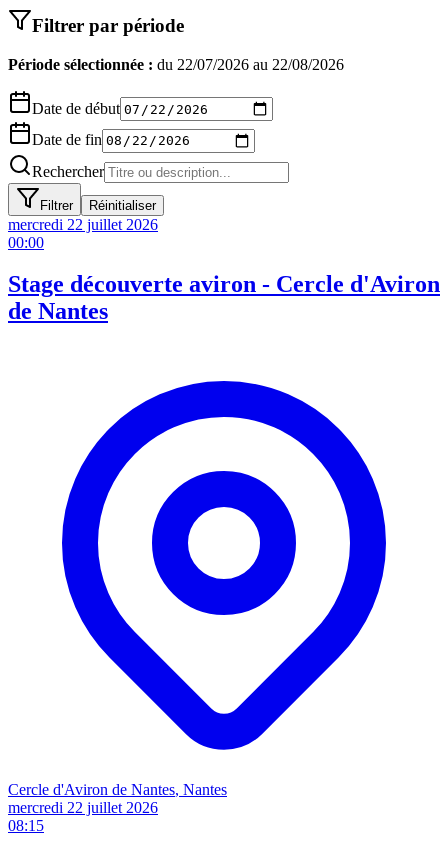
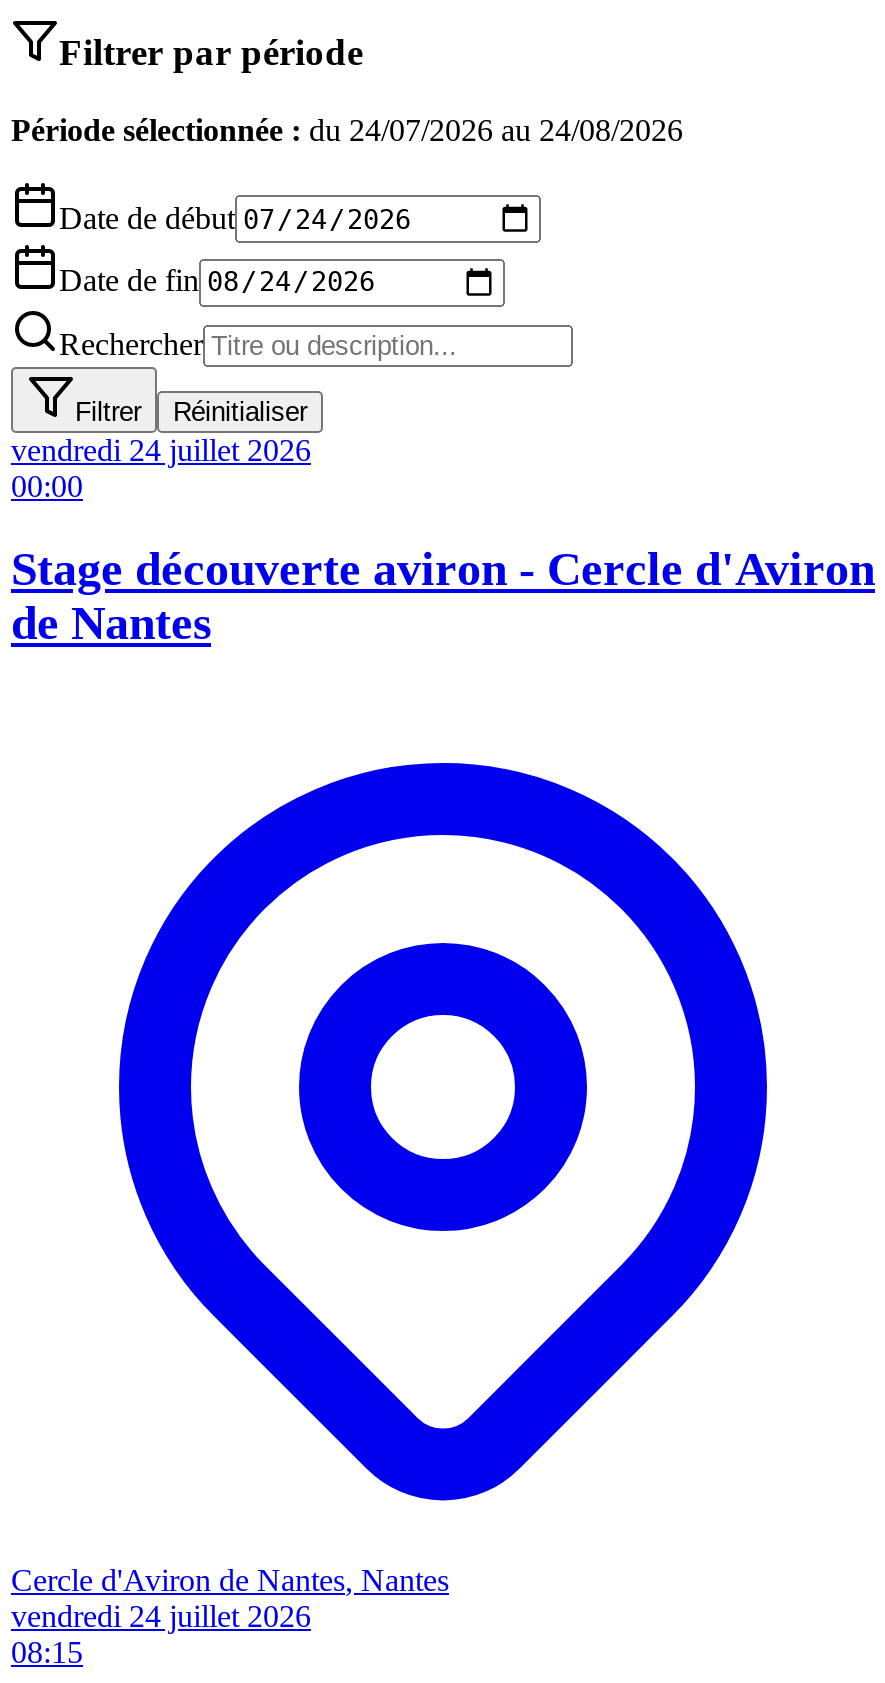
- Période sélectionnée : du 22/07/2026 au 22/08/2026
+ Période sélectionnée : du 24/07/2026 au 24/08/2026

- mercredi 22 juillet 2026
+ vendredi 24 juillet 2026

- mercredi 22 juillet 2026
+ vendredi 24 juillet 2026
